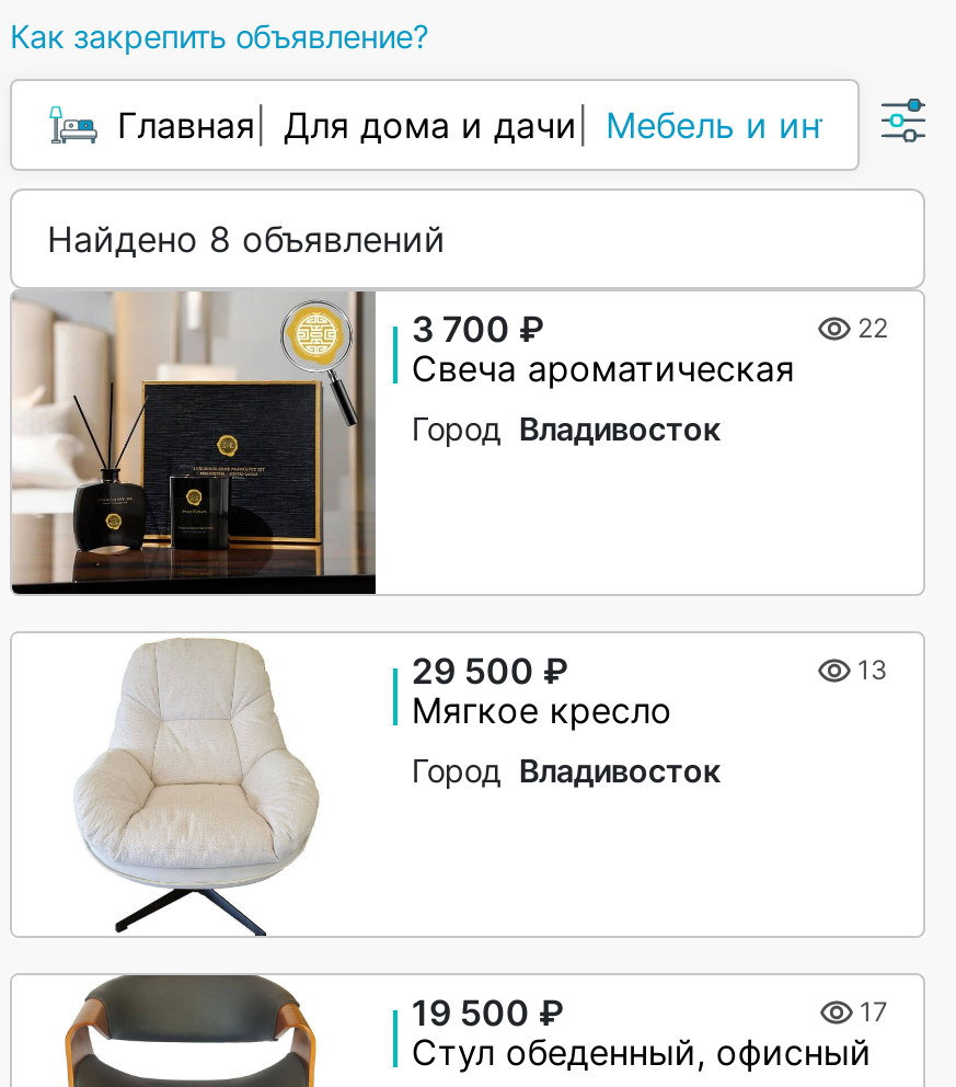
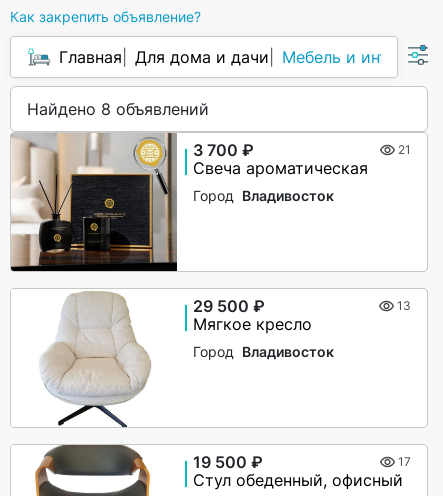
- 22
+ 21
